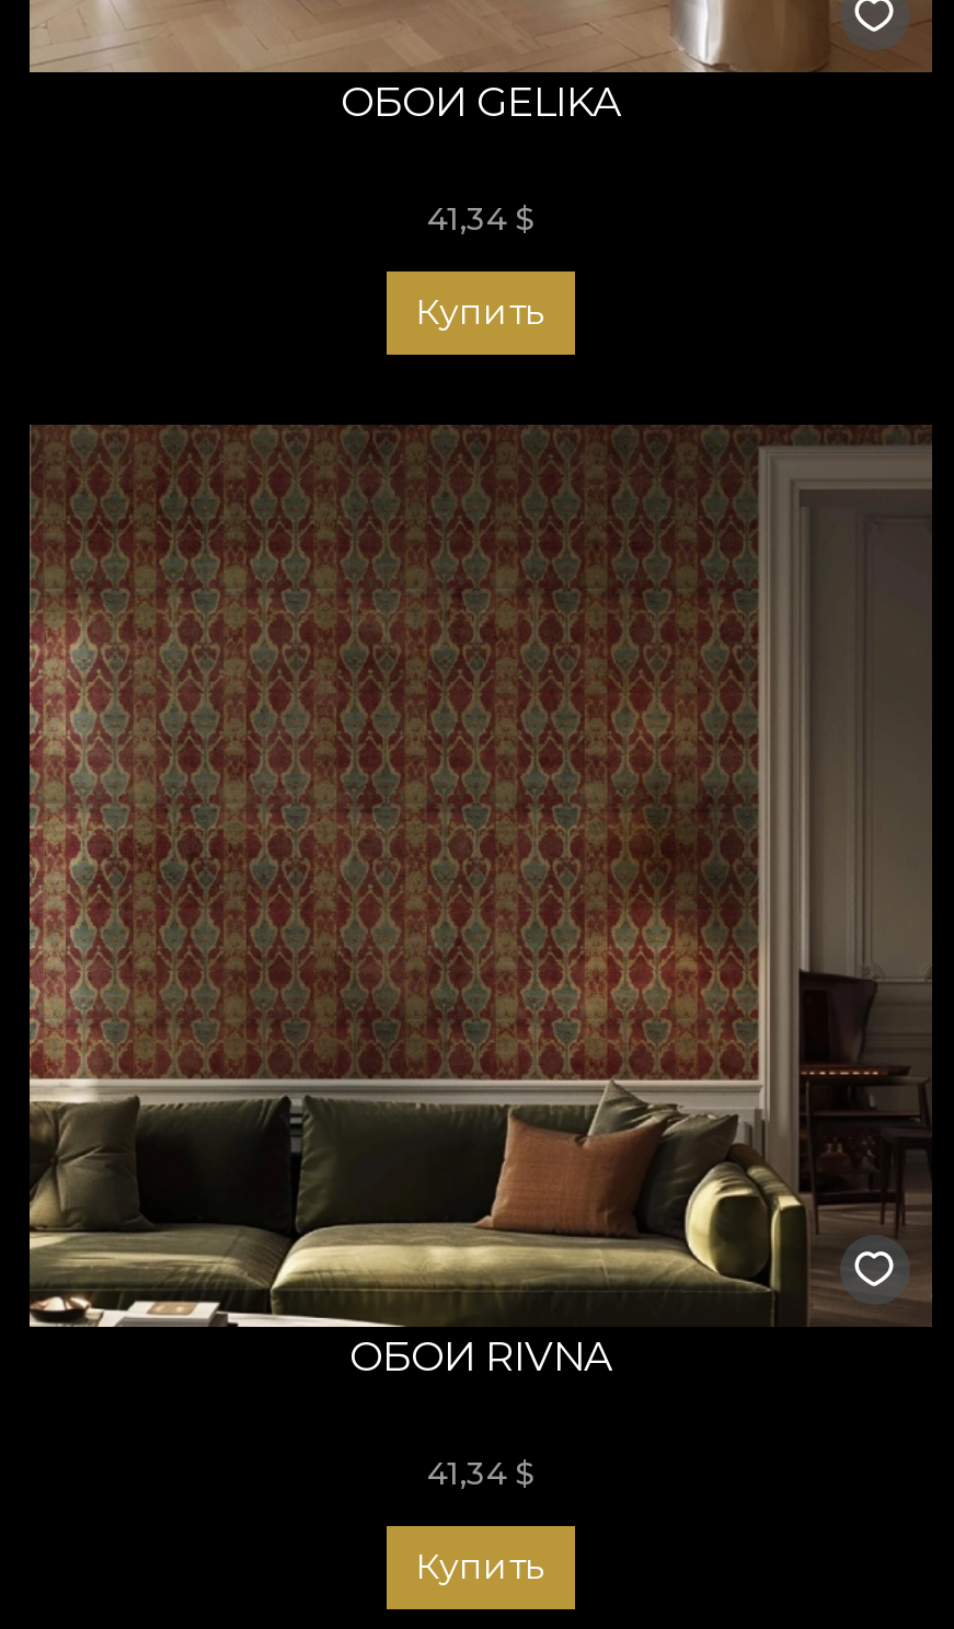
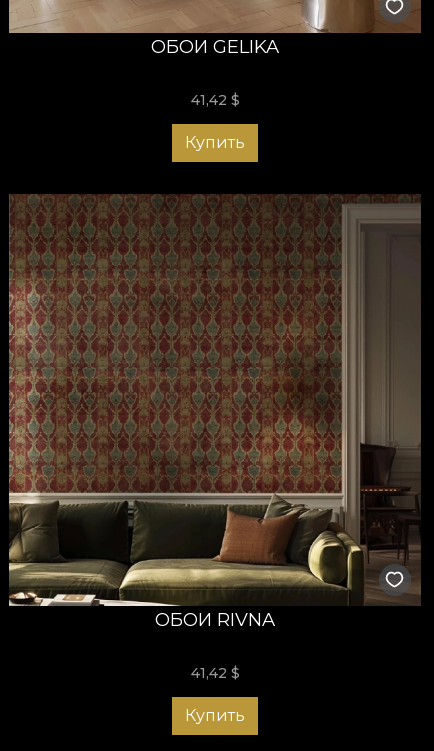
- 41,34 $
+ 41,42 $

- 41,34 $
+ 41,42 $
